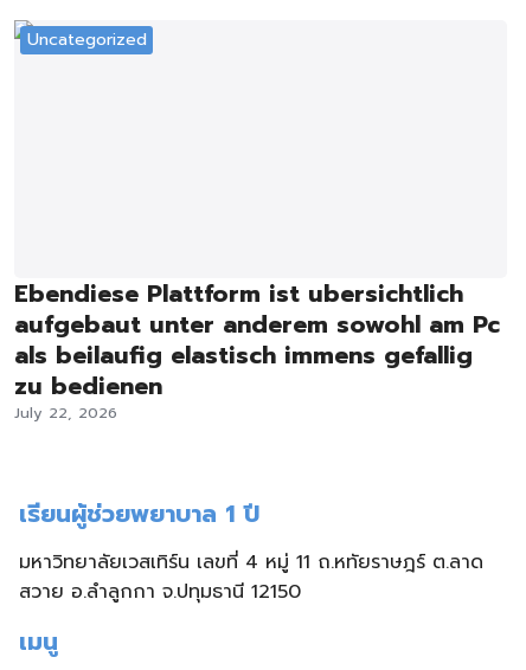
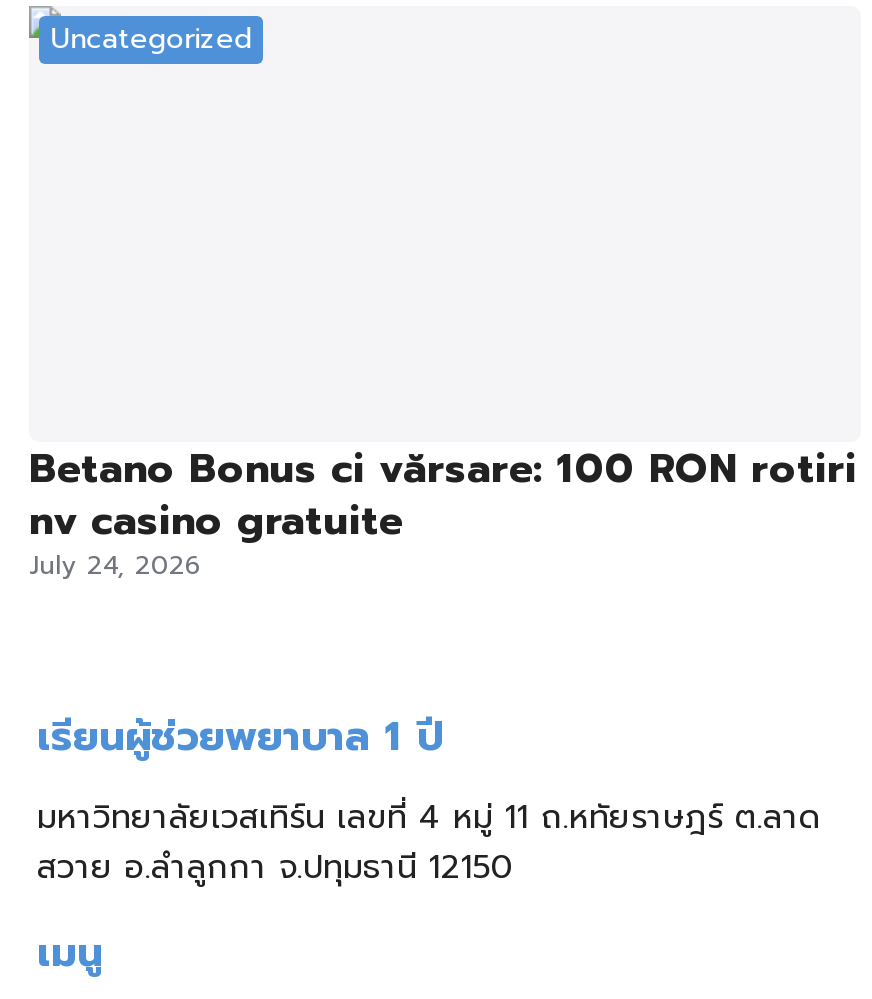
- Ebendiese Plattform ist ubersichtlich
- aufgebaut unter anderem sowohl am Pc
- als beilaufig elastisch immens gefallig
- zu bedienen
- July 22, 2026
+ Betano Bonus ci vărsare: 100 RON rotiri
+ nv casino gratuite
+ July 24, 2026
